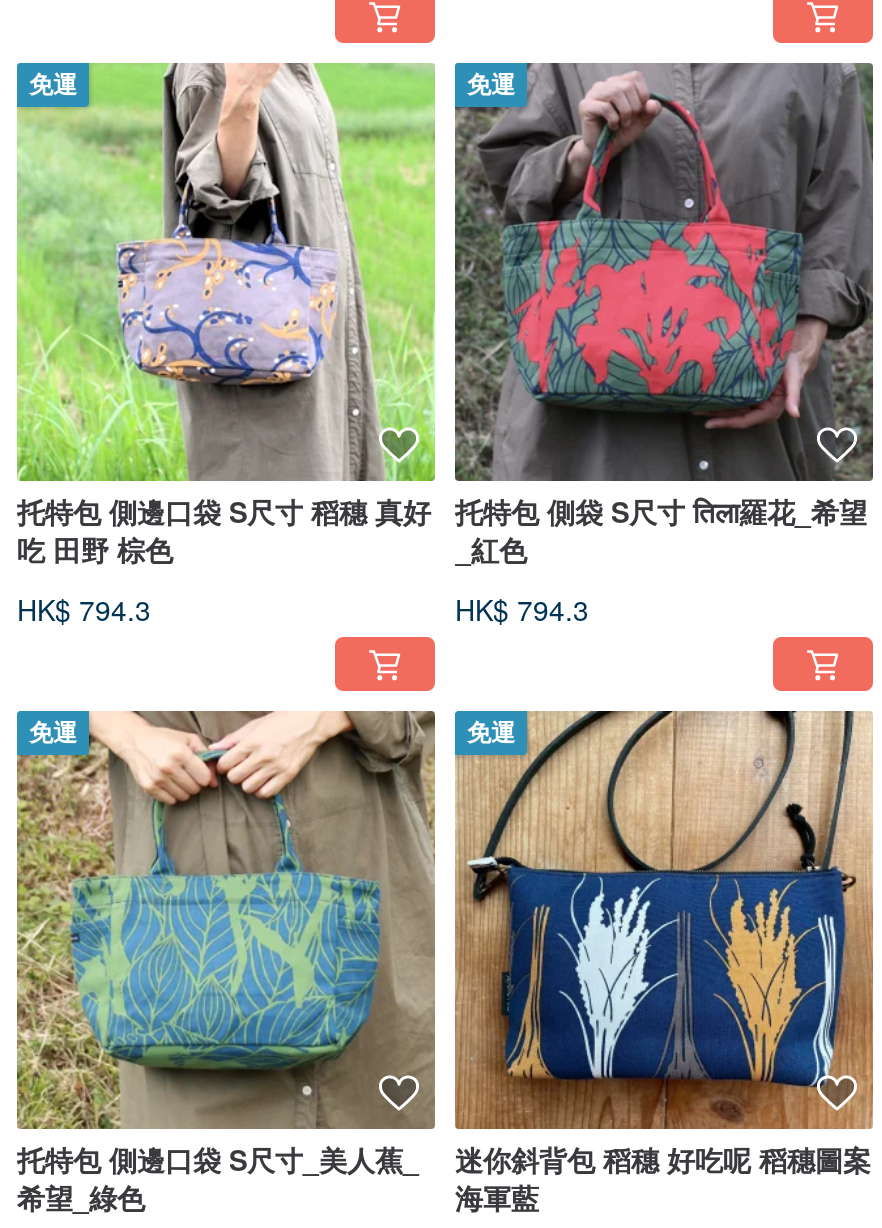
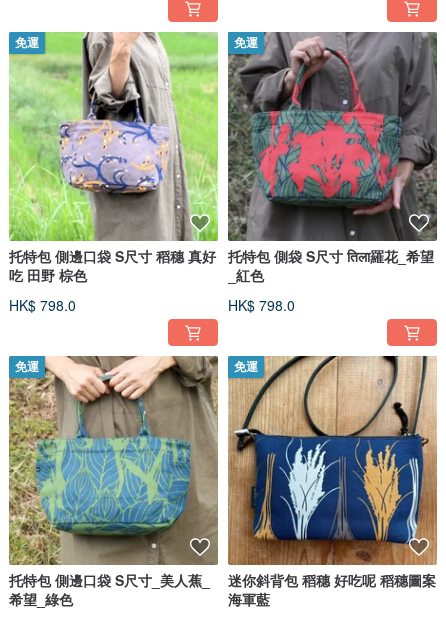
- HK$ 794.3
+ HK$ 798.0

- HK$ 794.3
+ HK$ 798.0
